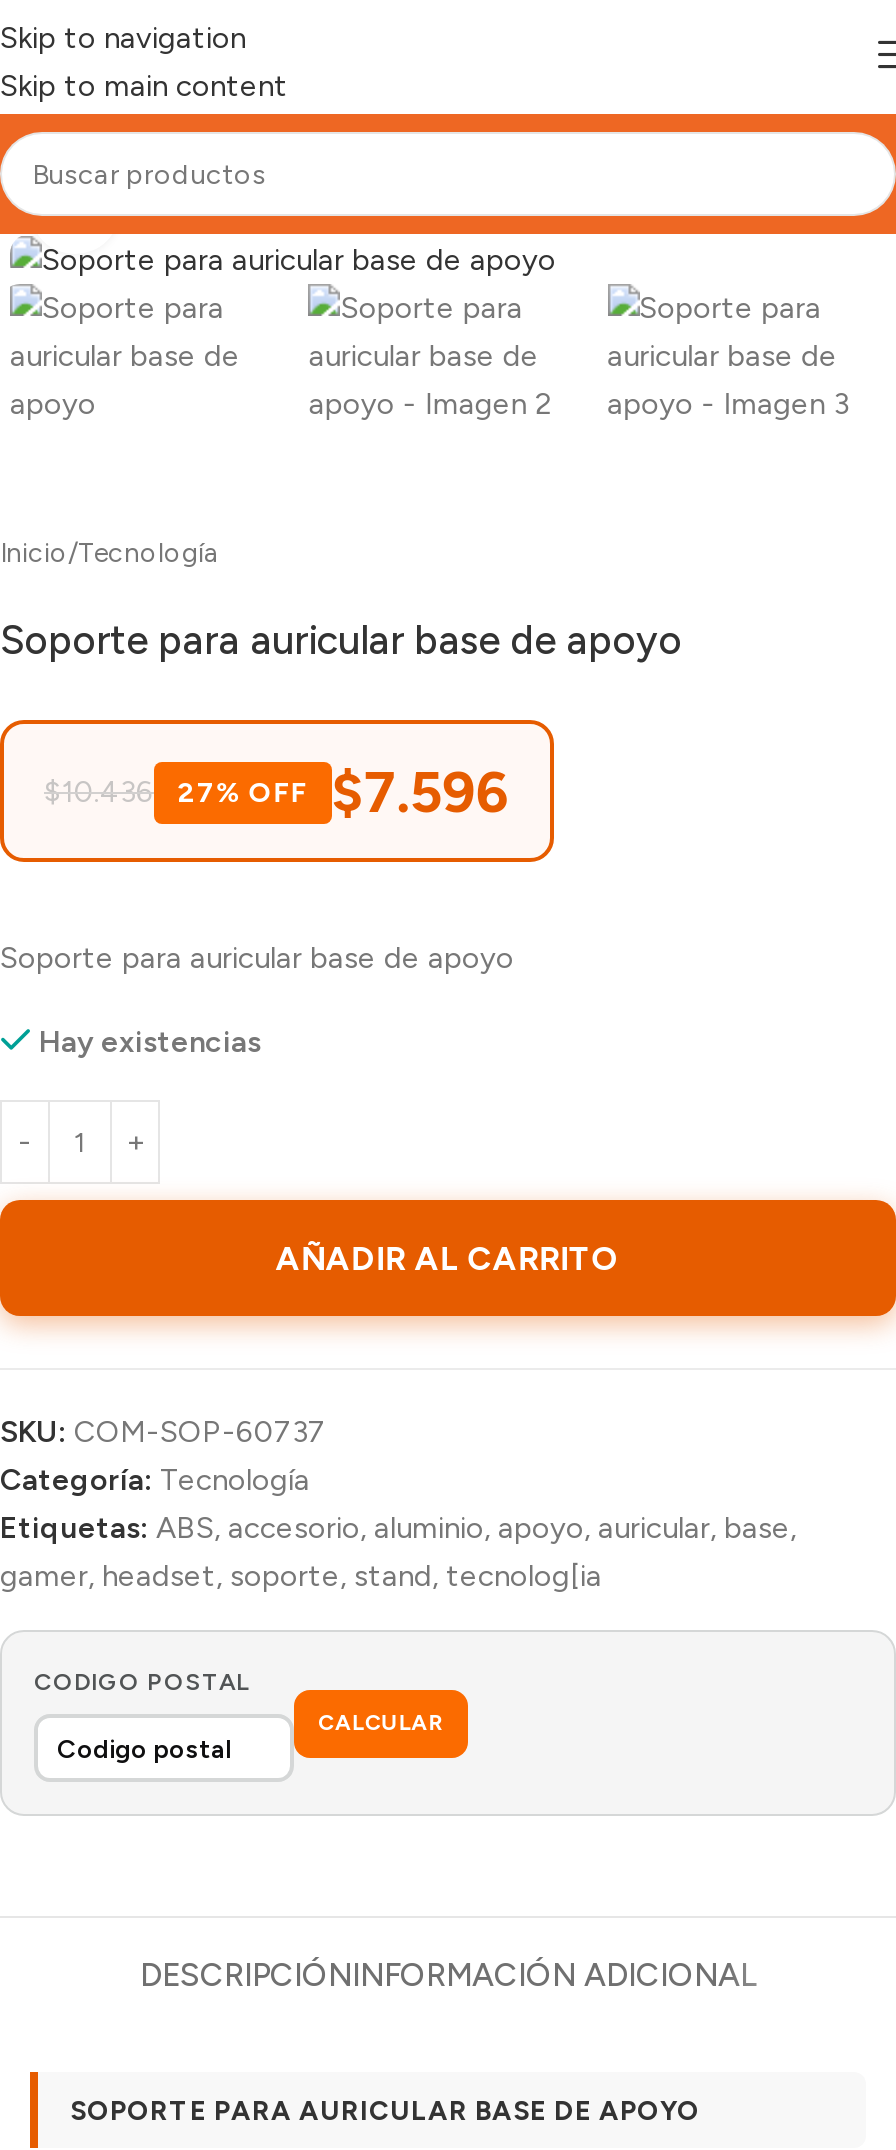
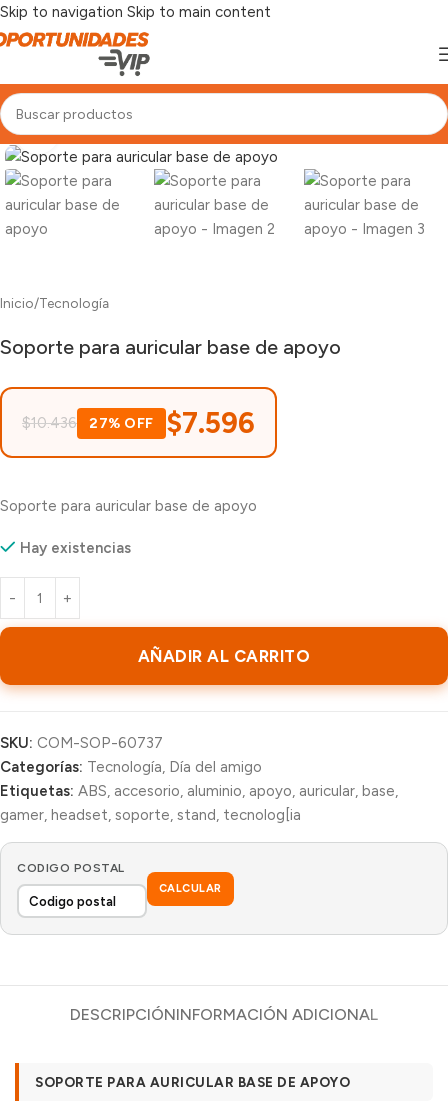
- Categoría: Tecnología
+ Categorías: Tecnología, Día del amigo
